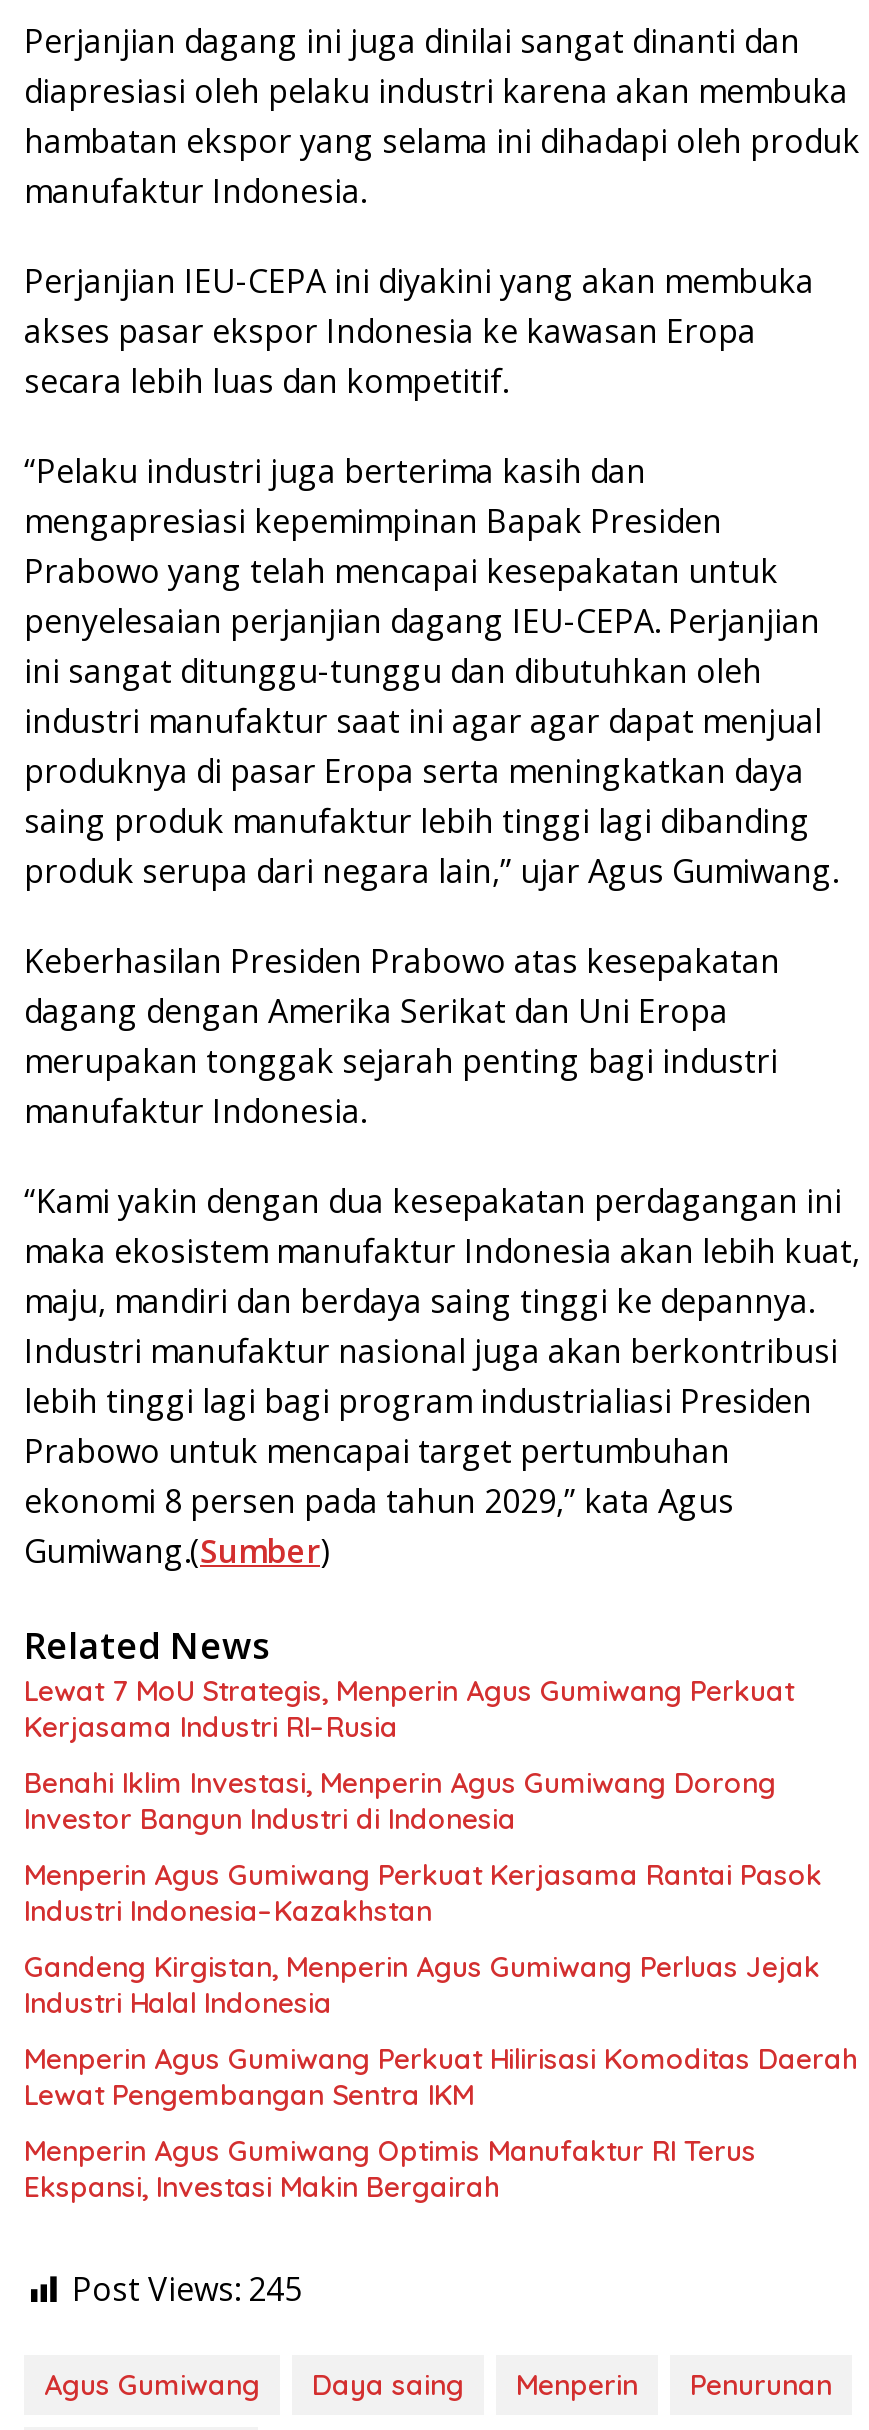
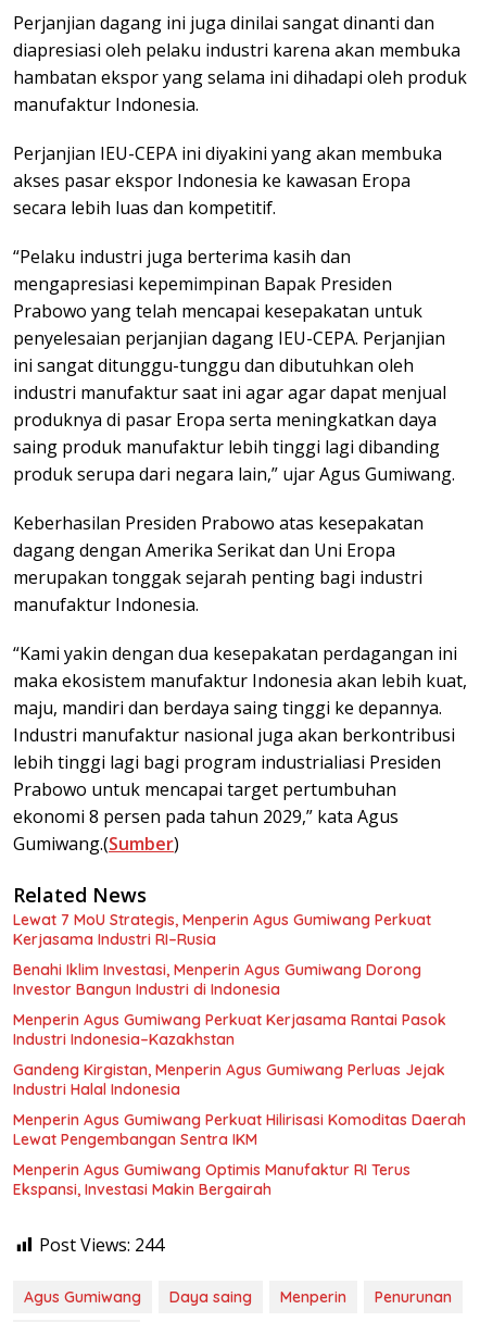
- Post Views: 245
+ Post Views: 244
